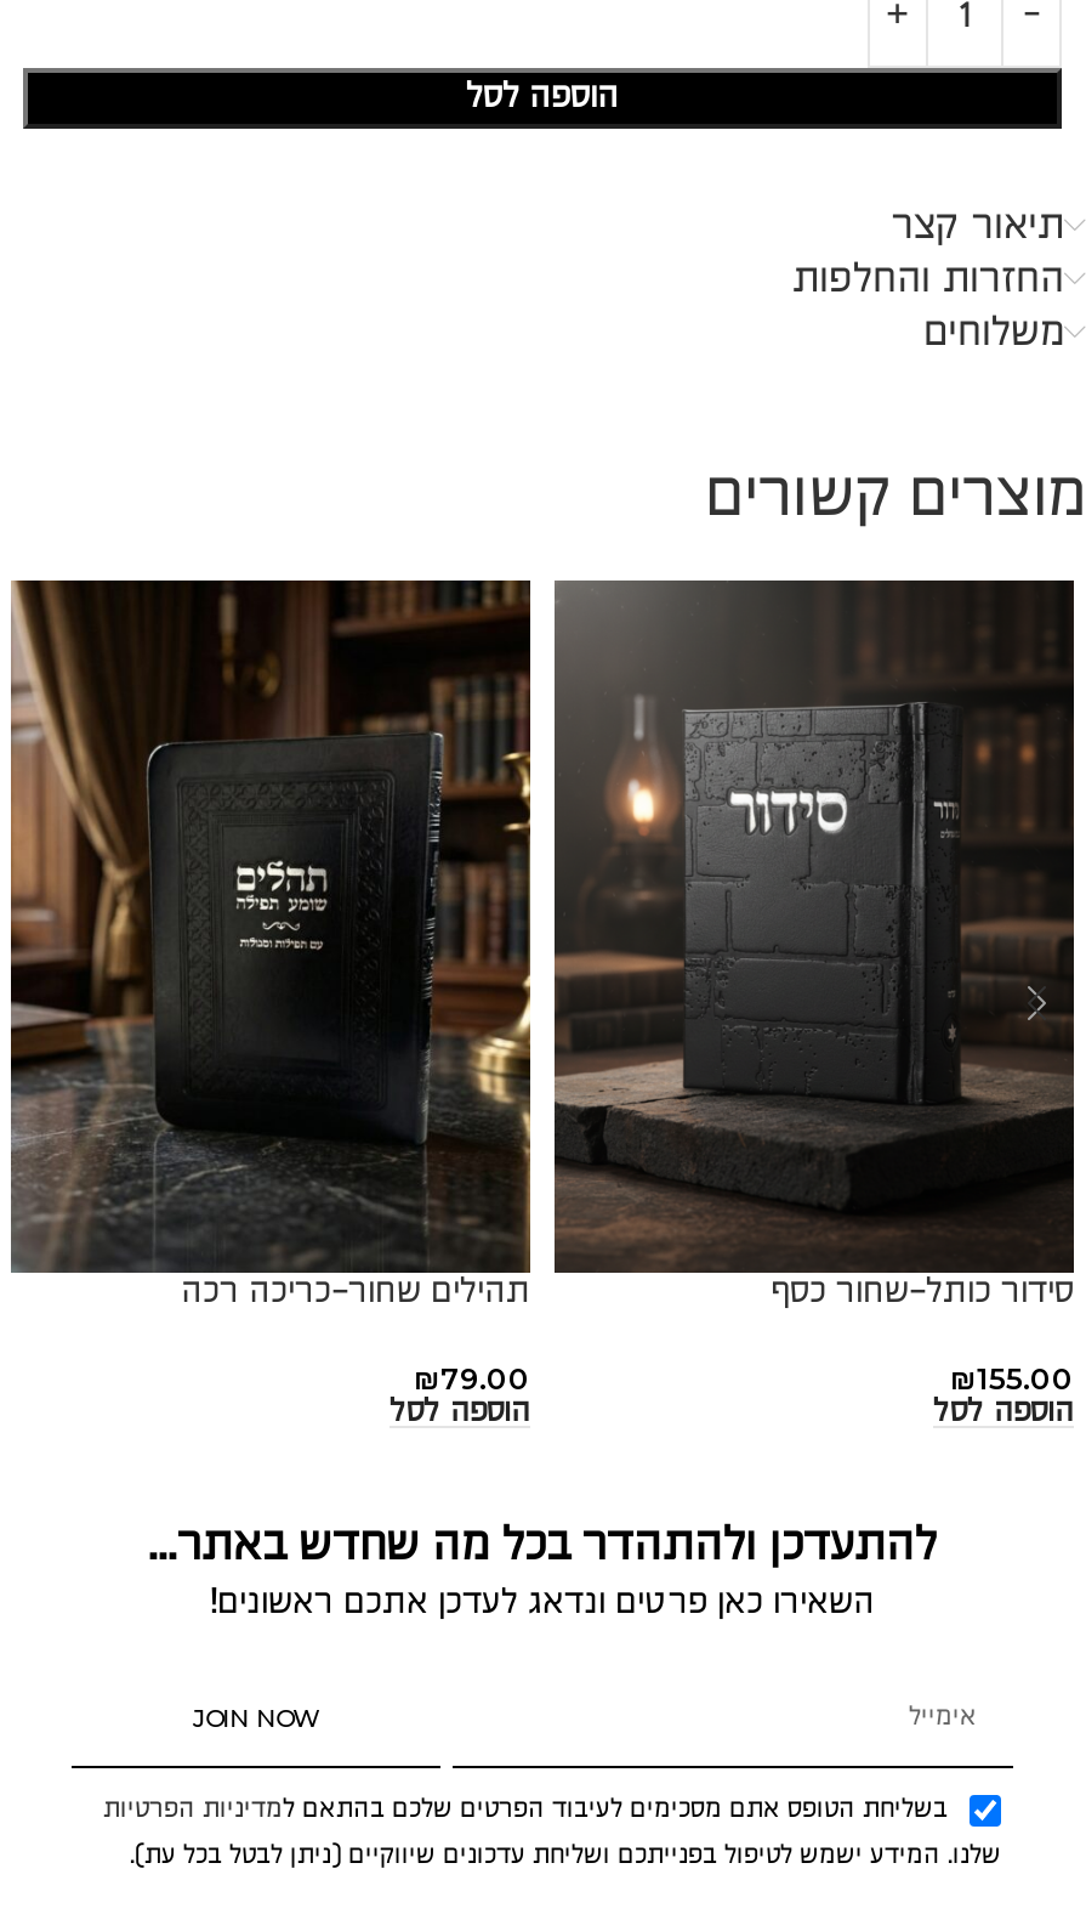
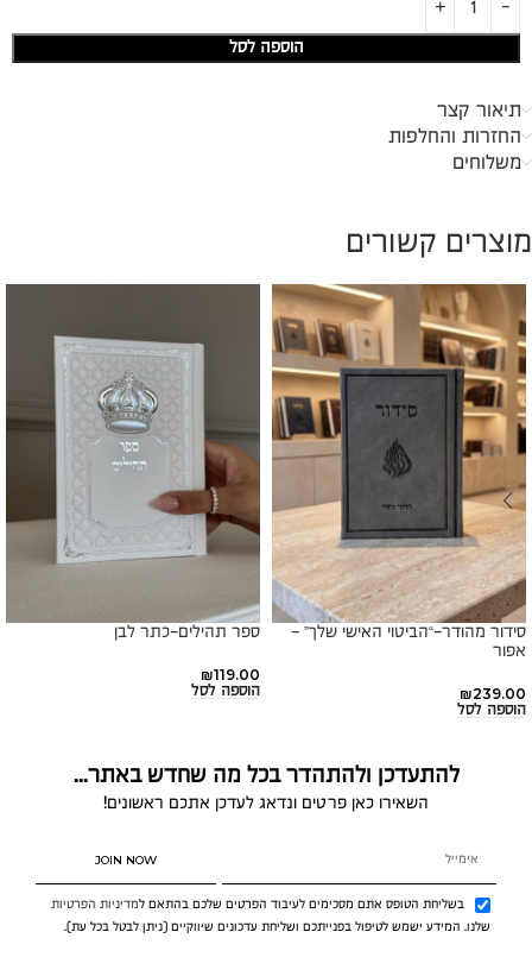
- [image]
- תהילים שחור-כריכה רכה
+ [image]
+ ספר תהילים-כתר לבן

- [image]
- סידור כותל-שחור כסף
+ [image]
+ סידור מהודר-“הביטוי האישי שלך” -
+ אפור

- ₪79.00
+ ₪119.00

- ₪155.00
+ ₪239.00
